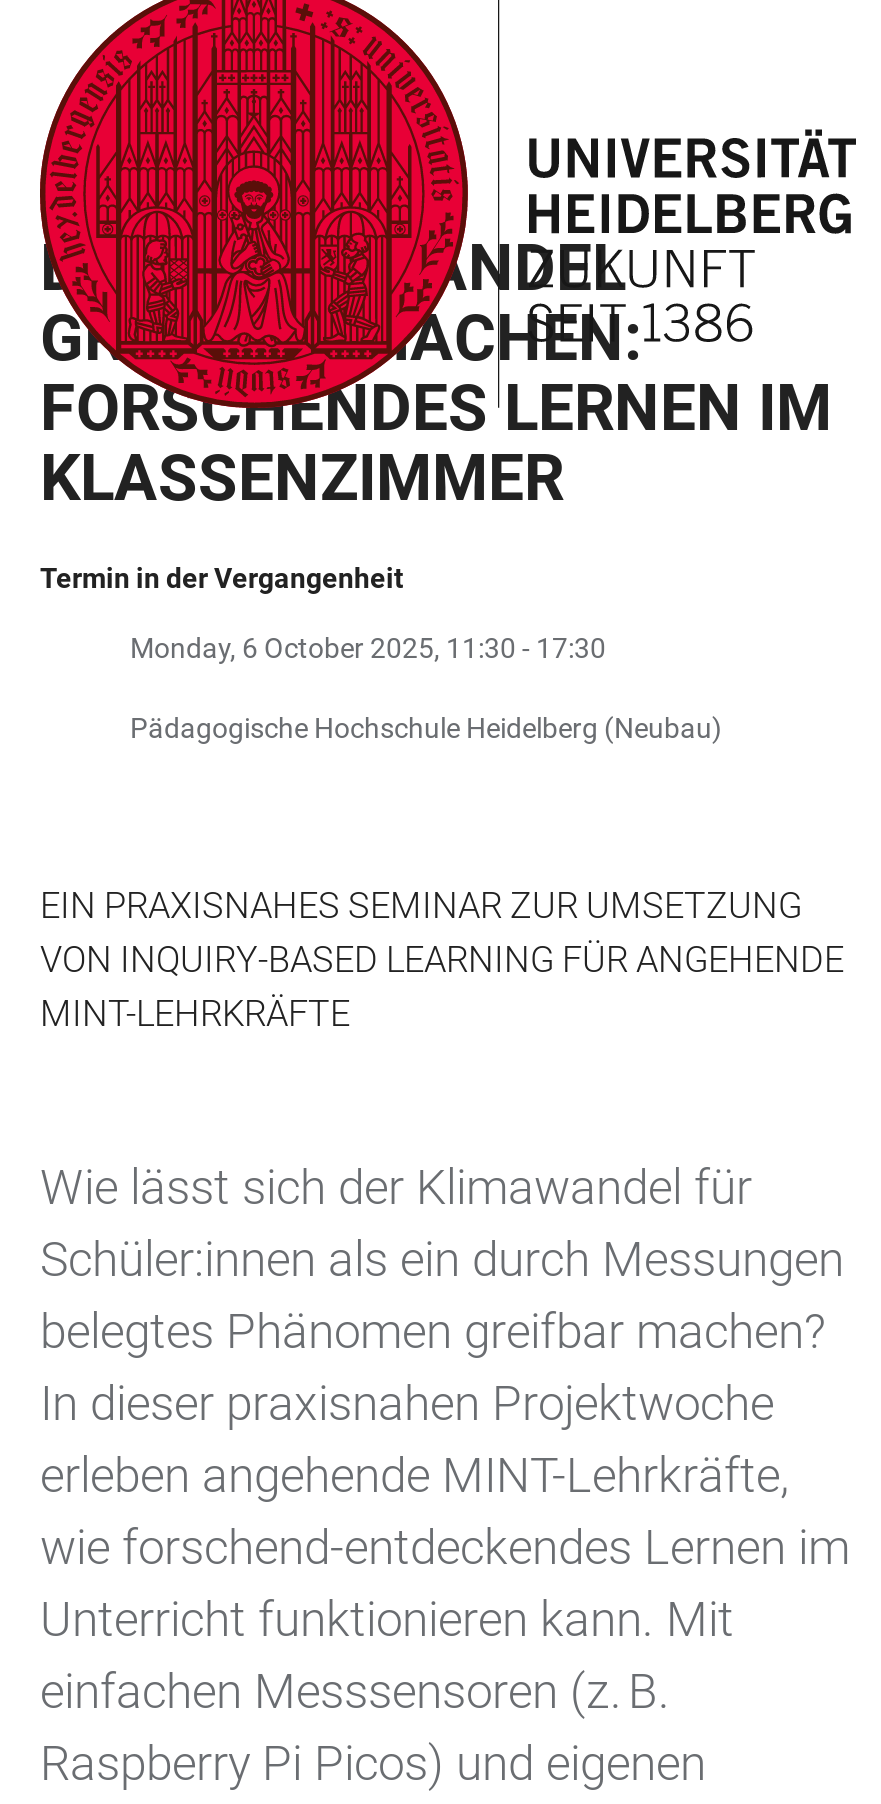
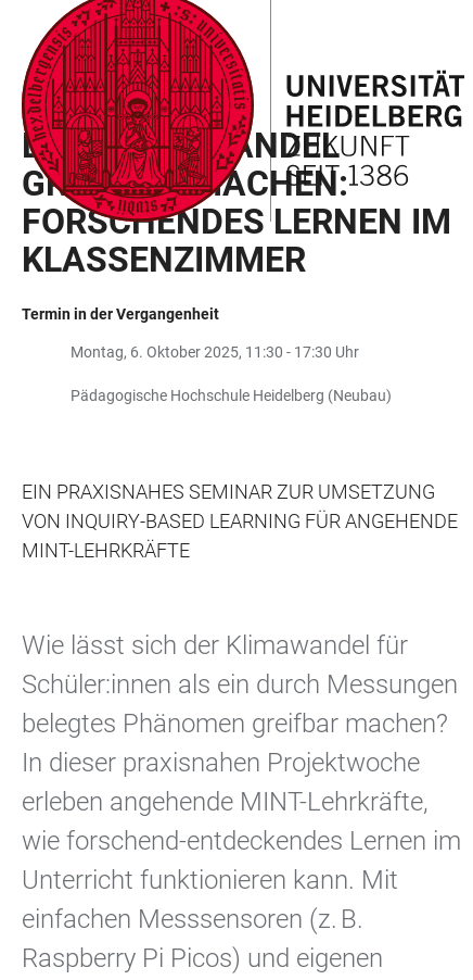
- Monday, 6 October 2025, 11:30 - 17:30
+ Montag, 6. Oktober 2025, 11:30 - 17:30 Uhr
